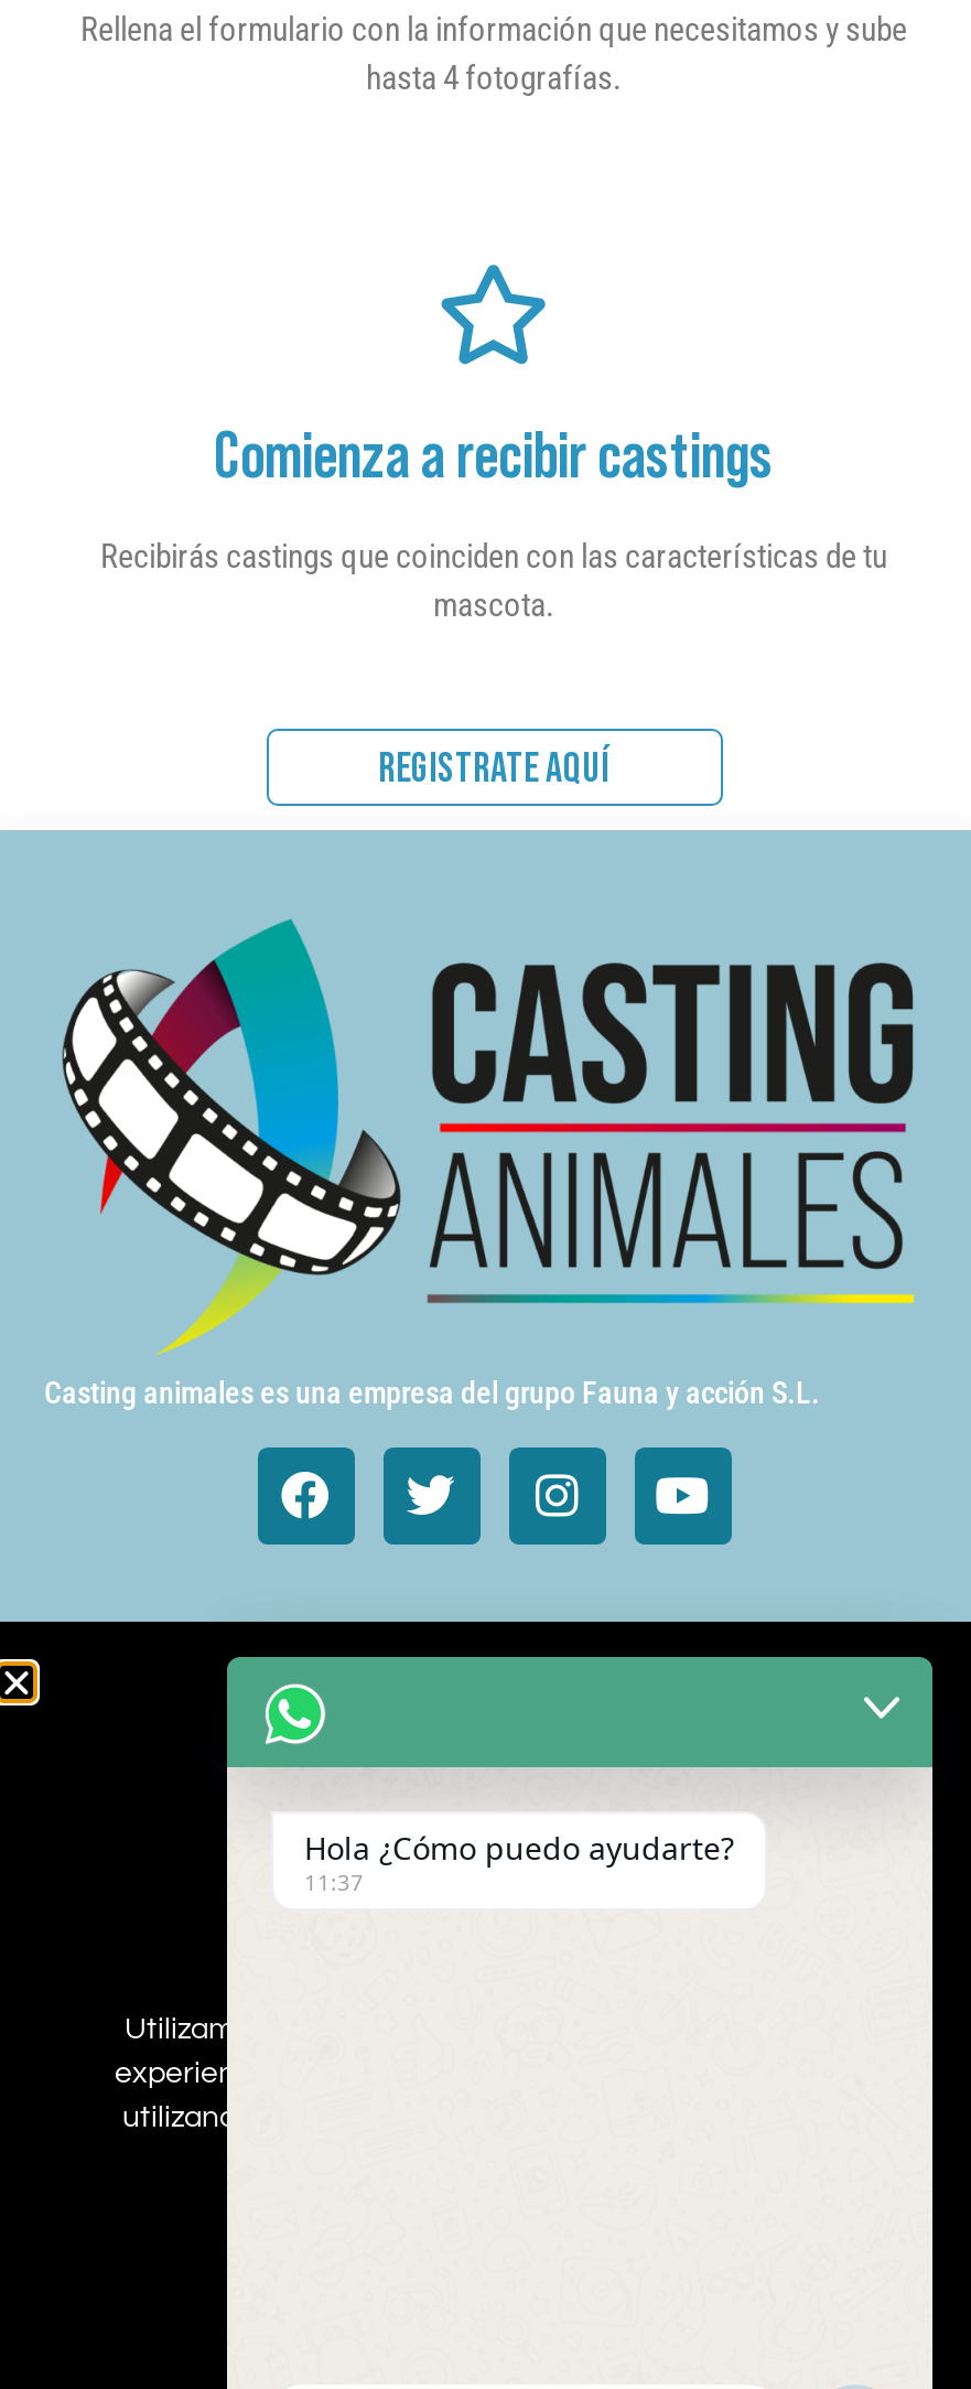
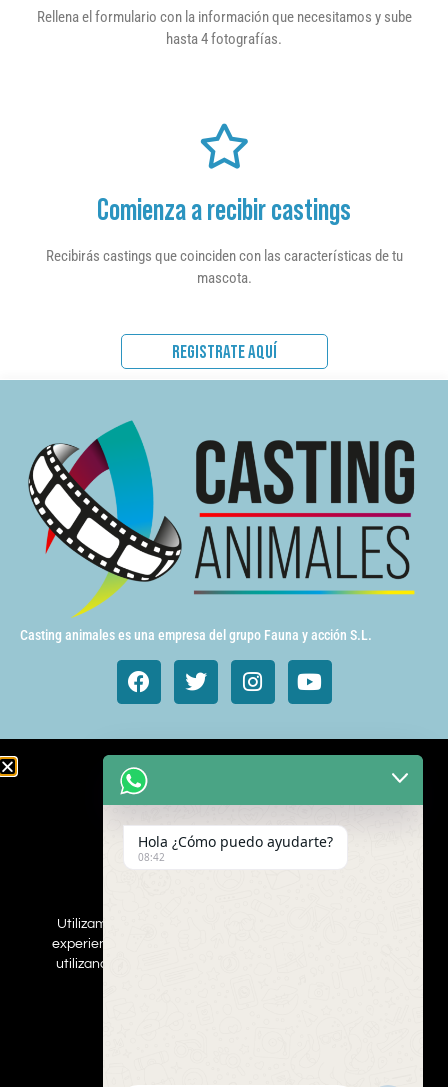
- 11:37
+ 08:42
